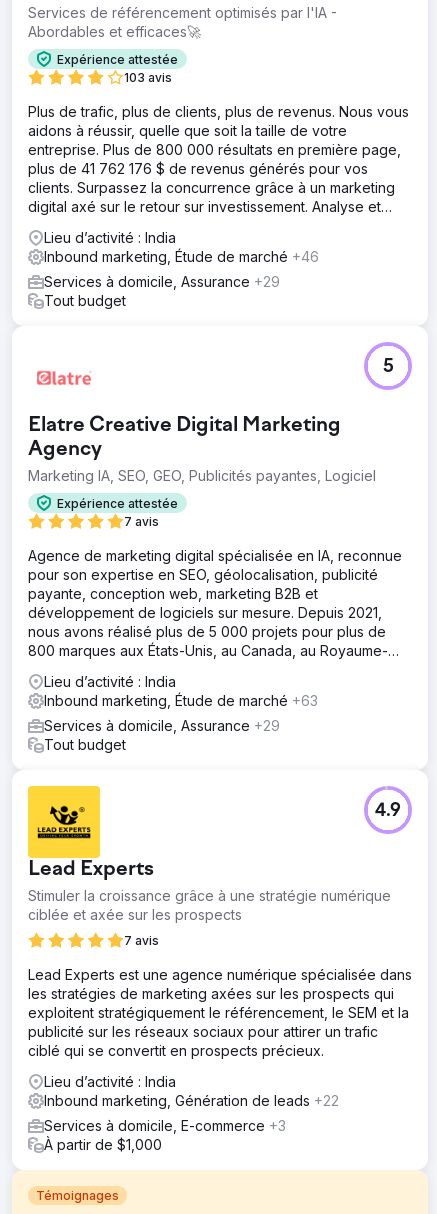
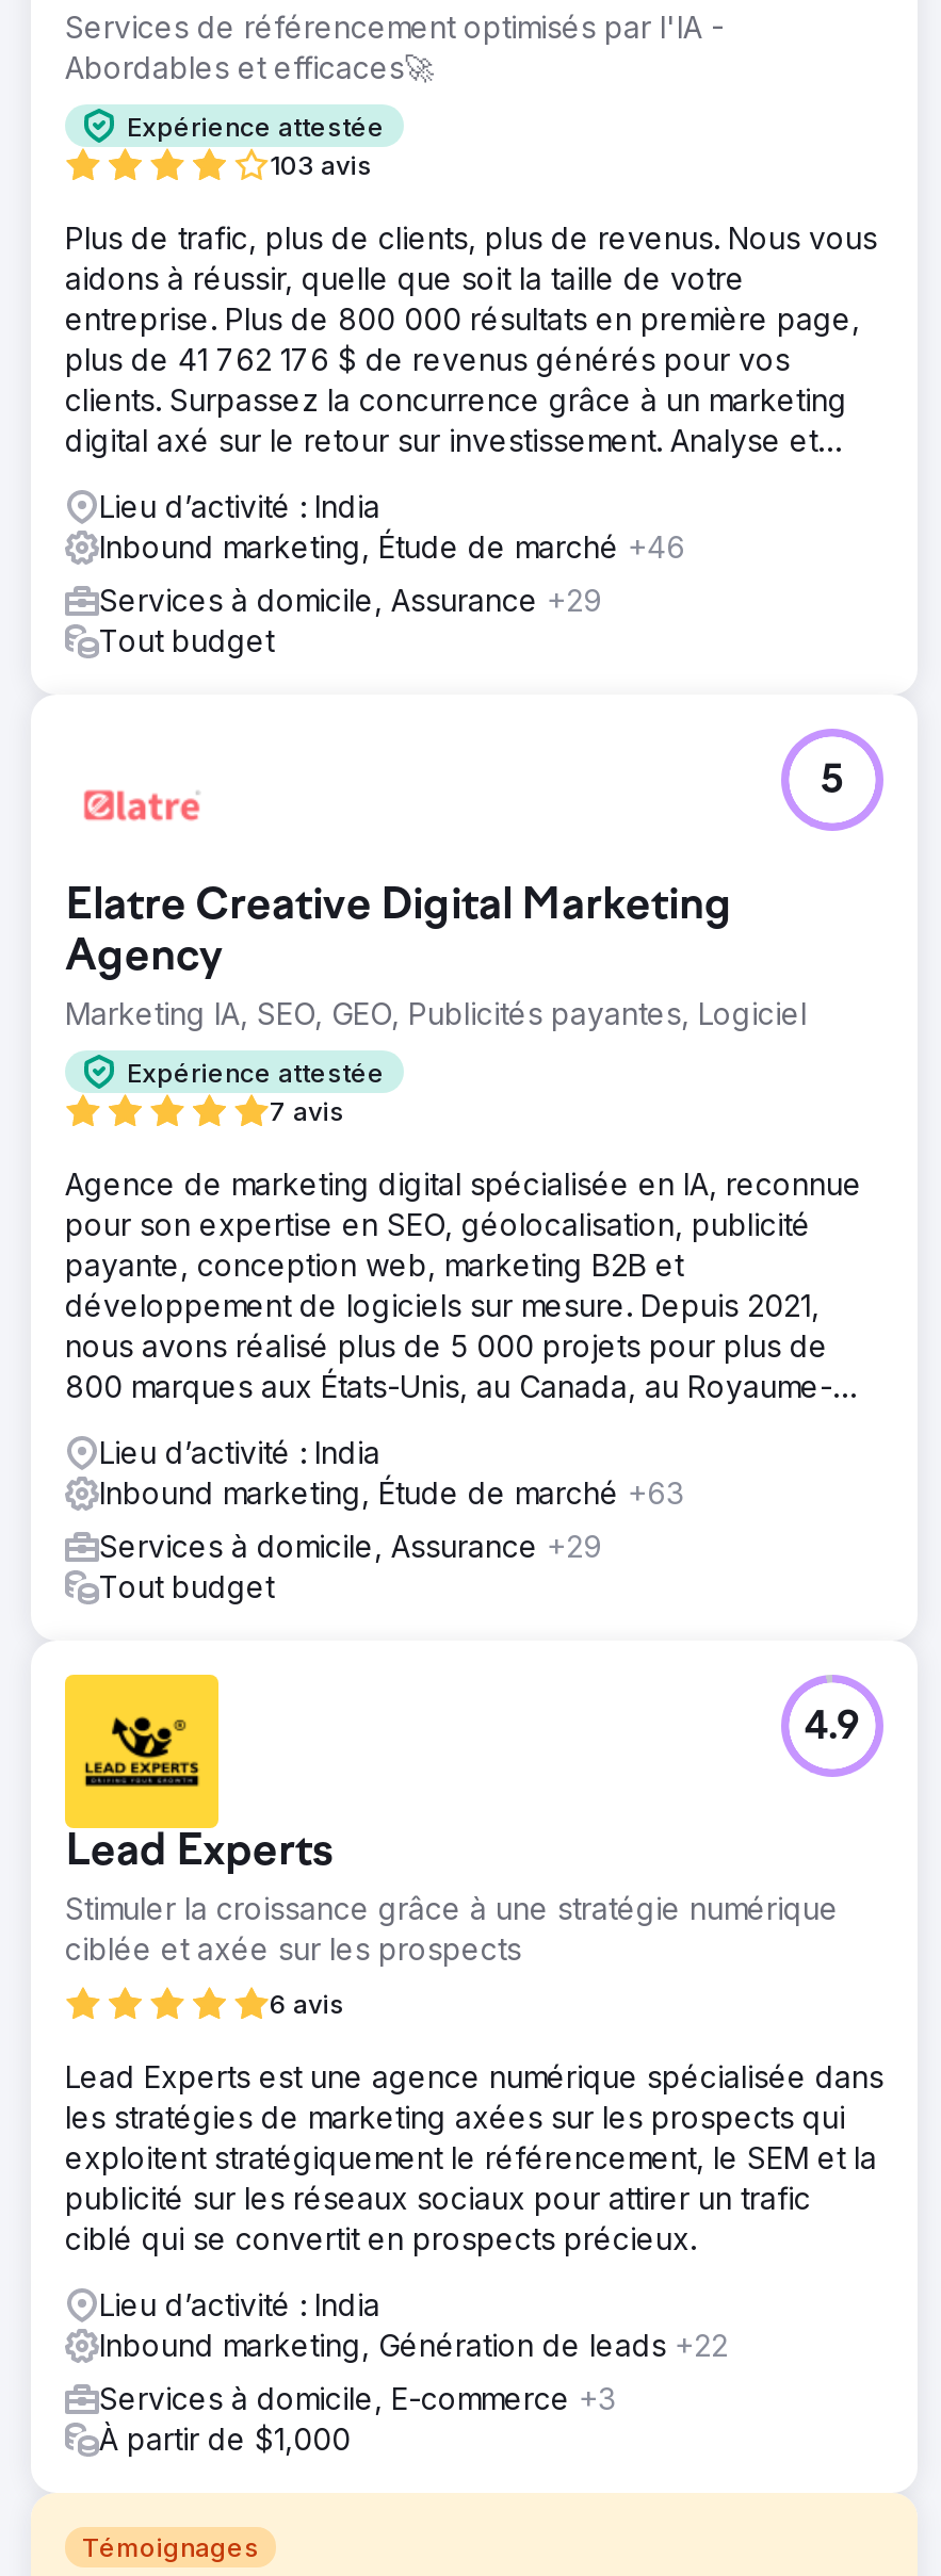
- 7 avis
+ 6 avis
